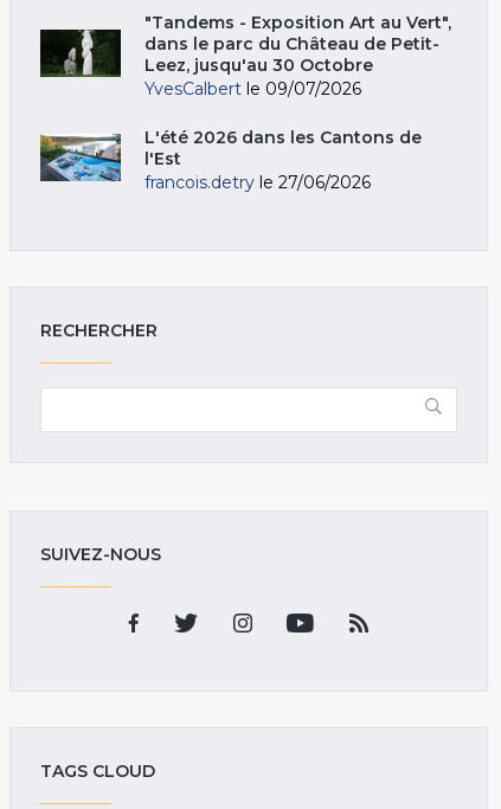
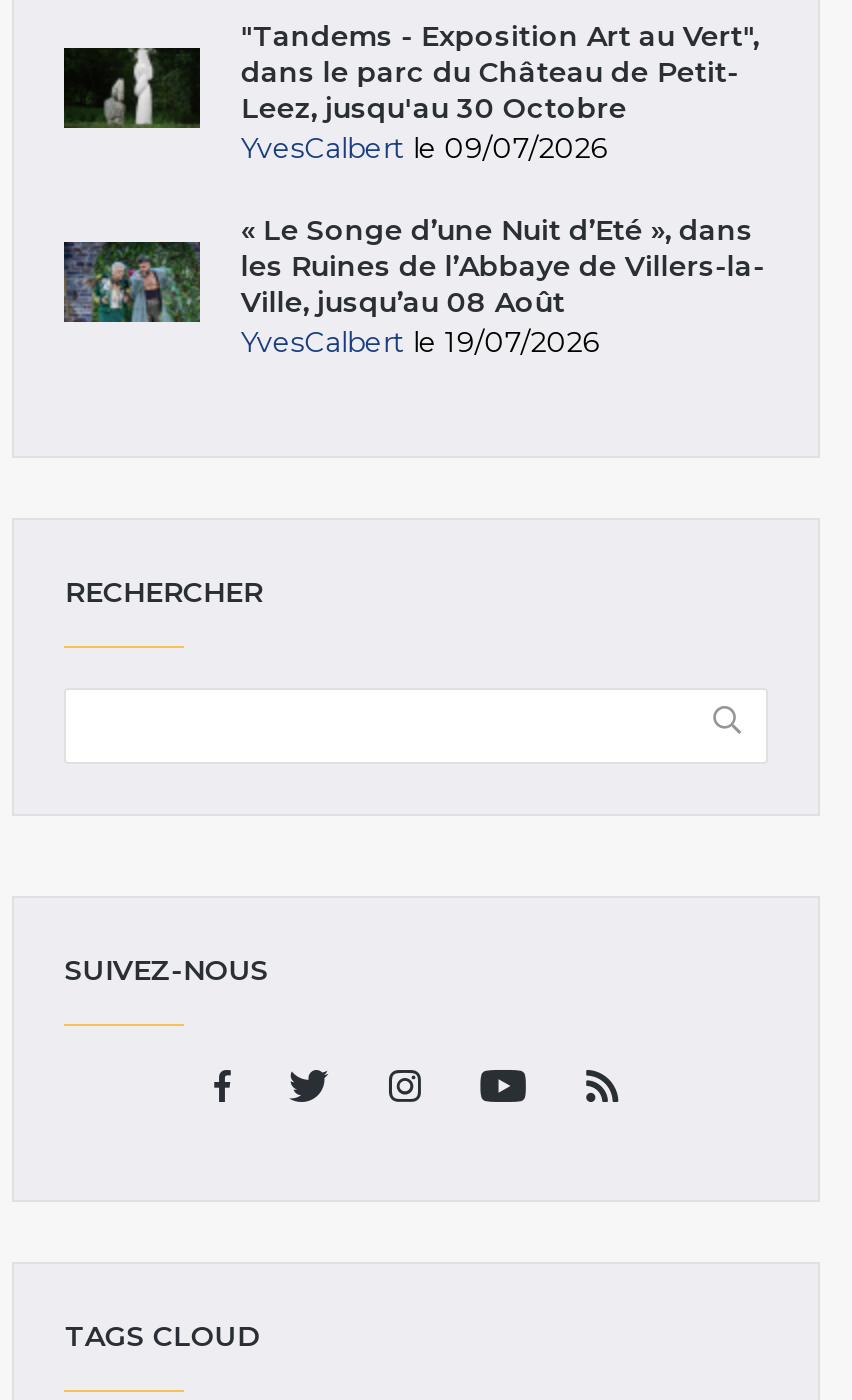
- [image]
- L'été 2026 dans les Cantons de
- l'Est
- francois.detry le 27/06/2026
+ [image]
+ « Le Songe d’une Nuit d’Eté », dans
+ les Ruines de l’Abbaye de Villers-la-
+ Ville, jusqu’au 08 Août
+ YvesCalbert le 19/07/2026
